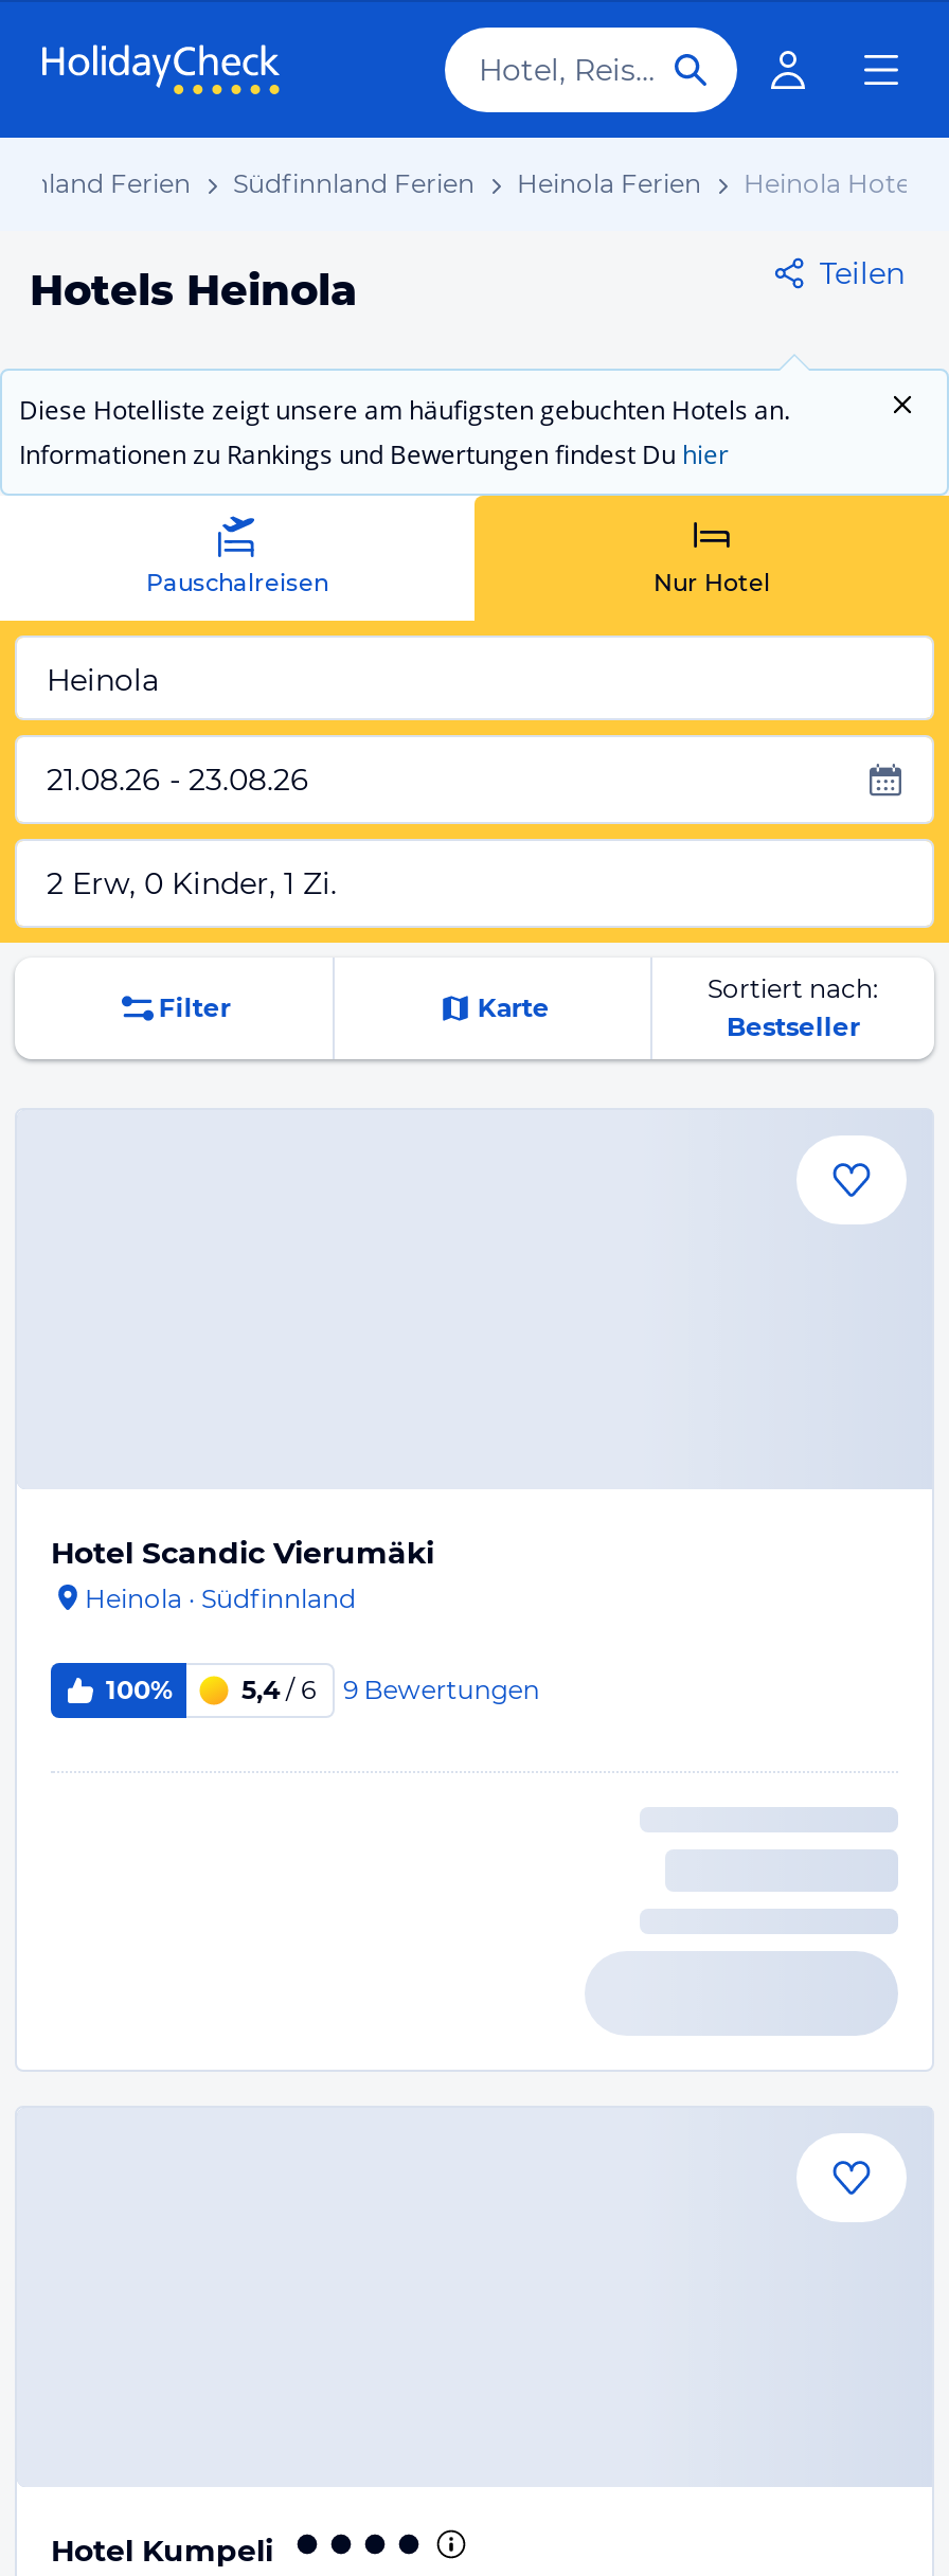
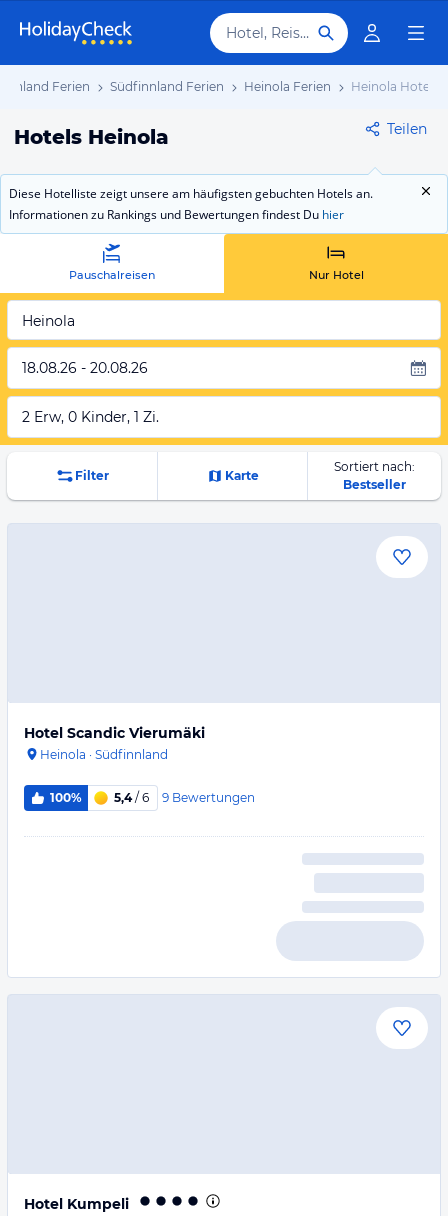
- 21.08.26 - 23.08.26
+ 18.08.26 - 20.08.26
